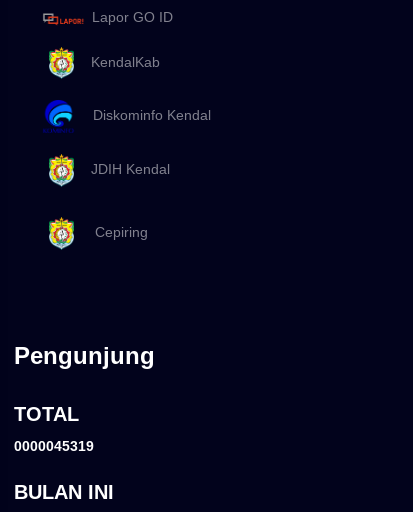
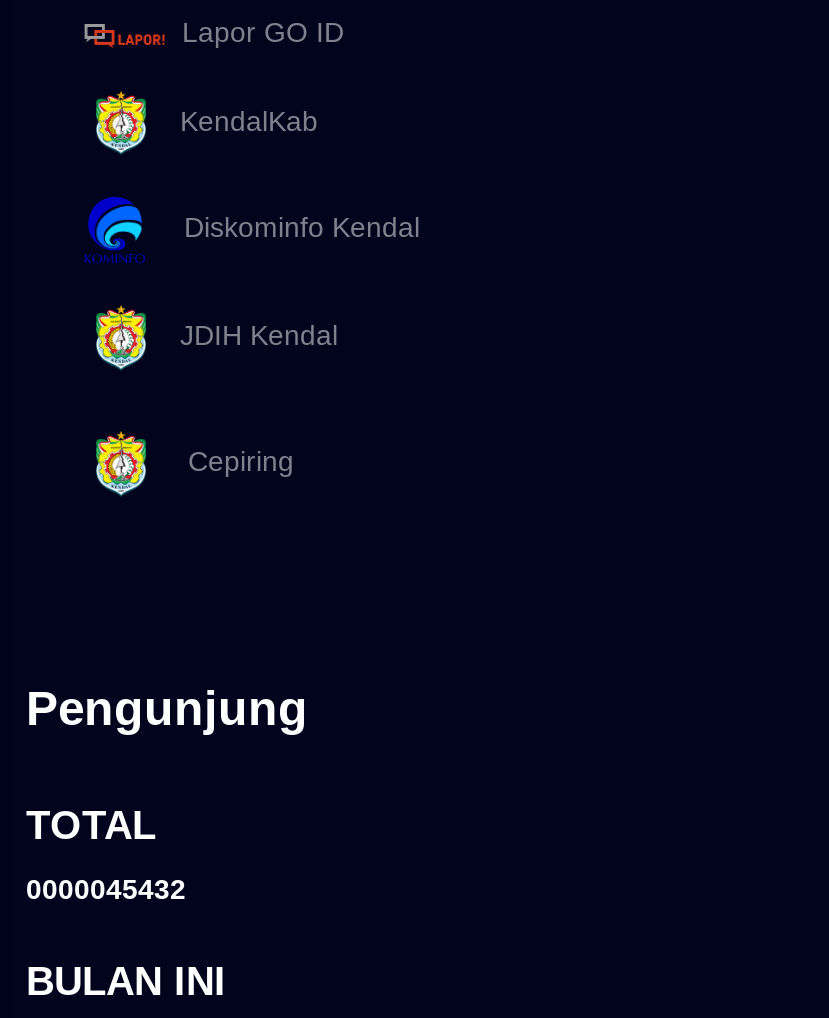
- 0000045319
+ 0000045432
